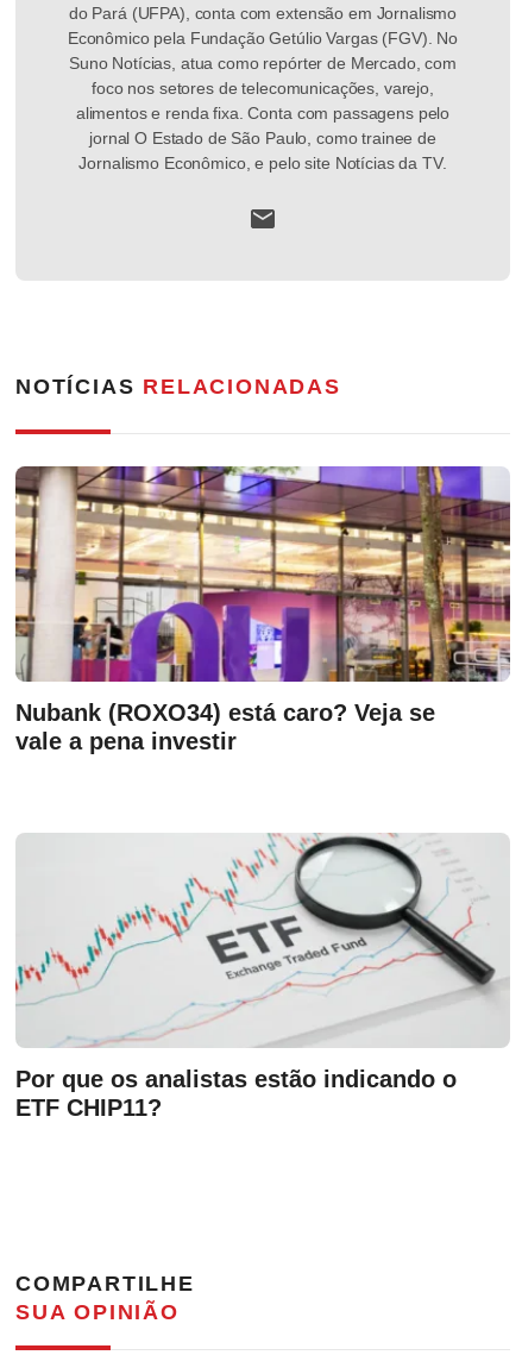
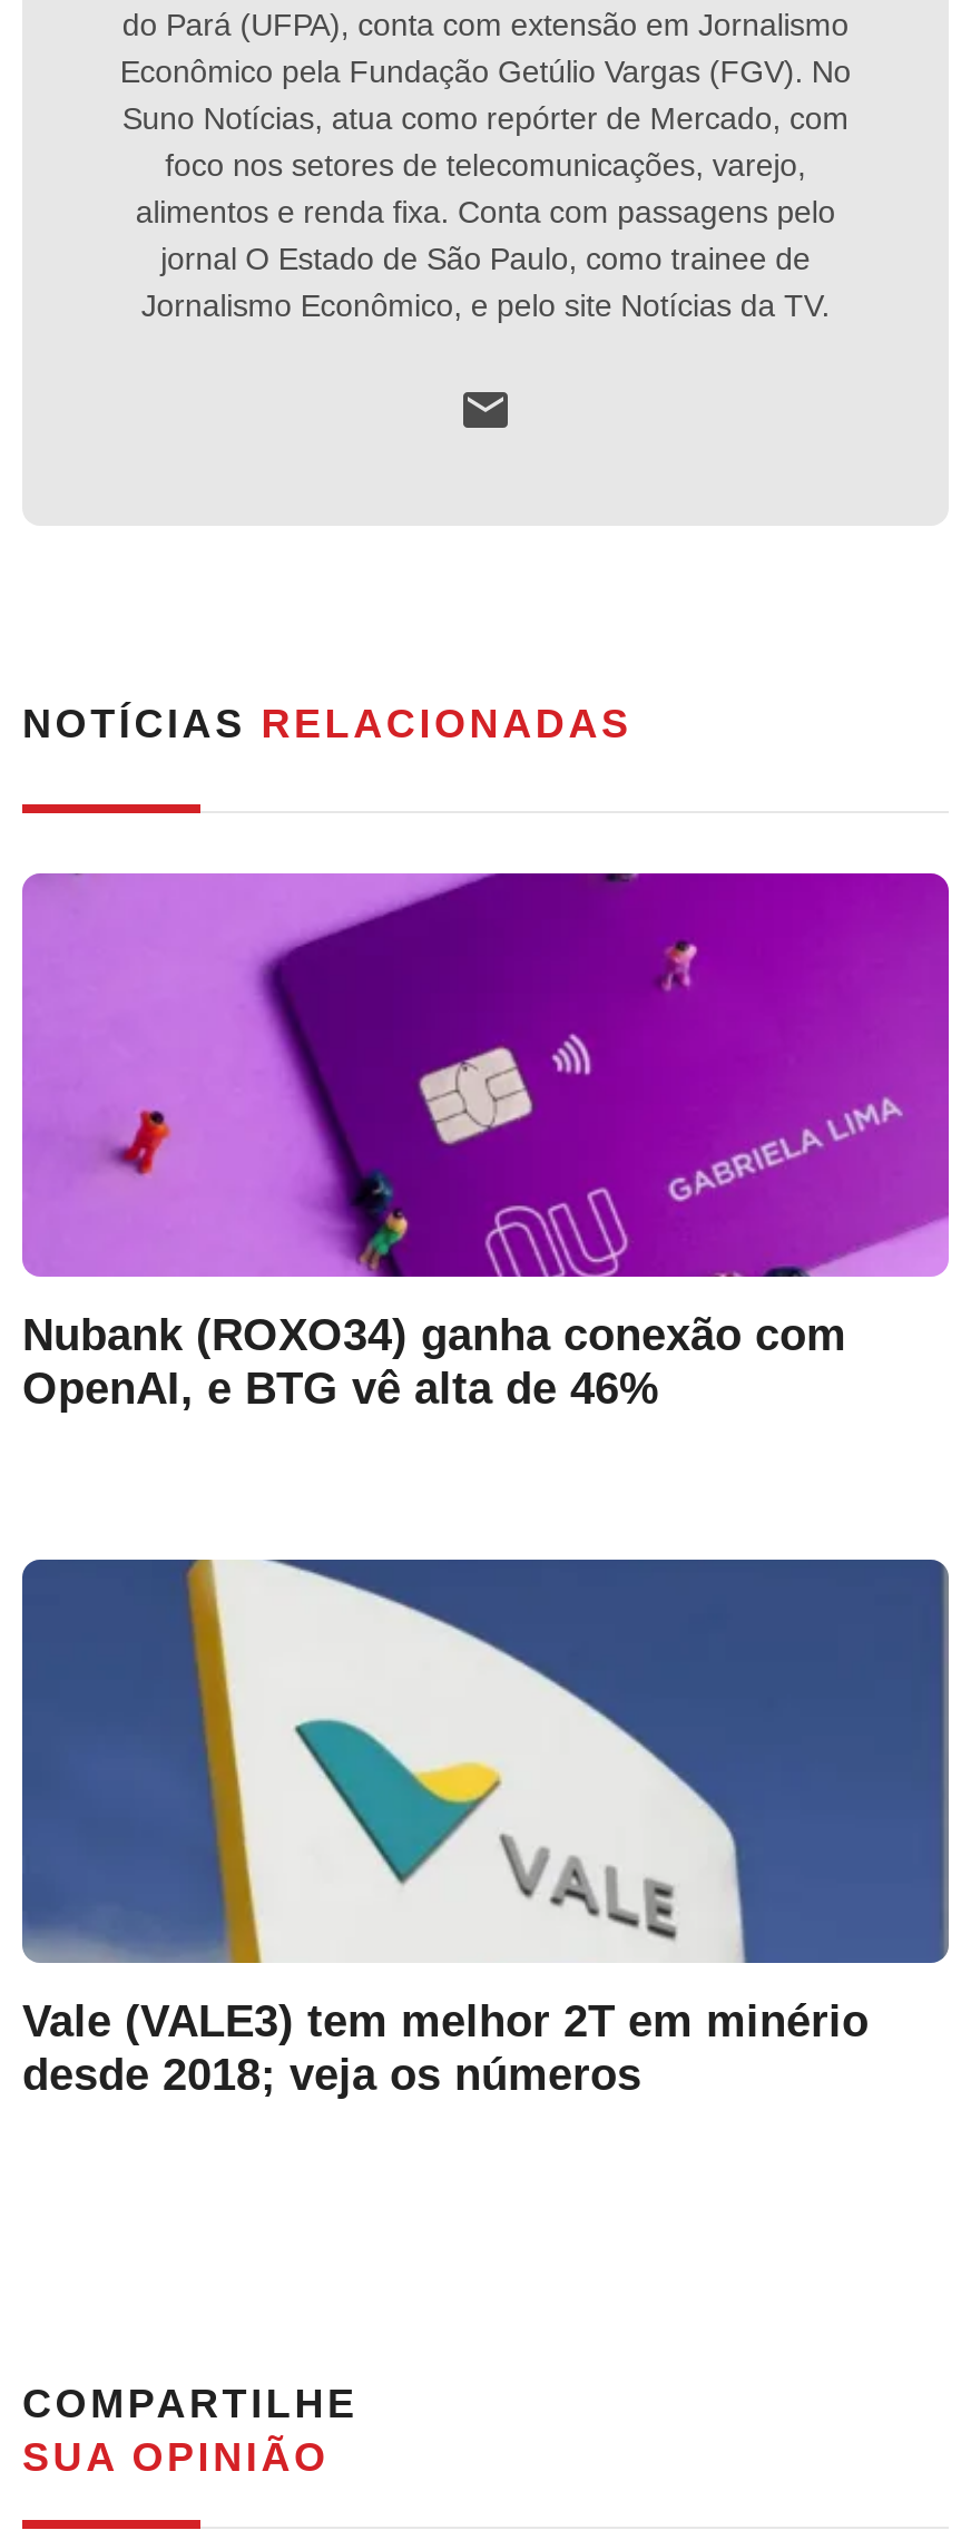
- [image]
- Nubank (ROXO34) está caro? Veja se
- vale a pena investir
+ [image]
+ Nubank (ROXO34) ganha conexão com
+ OpenAI, e BTG vê alta de 46%

- [image]
- Por que os analistas estão indicando o
- ETF CHIP11?
+ [image]
+ Vale (VALE3) tem melhor 2T em minério
+ desde 2018; veja os números
